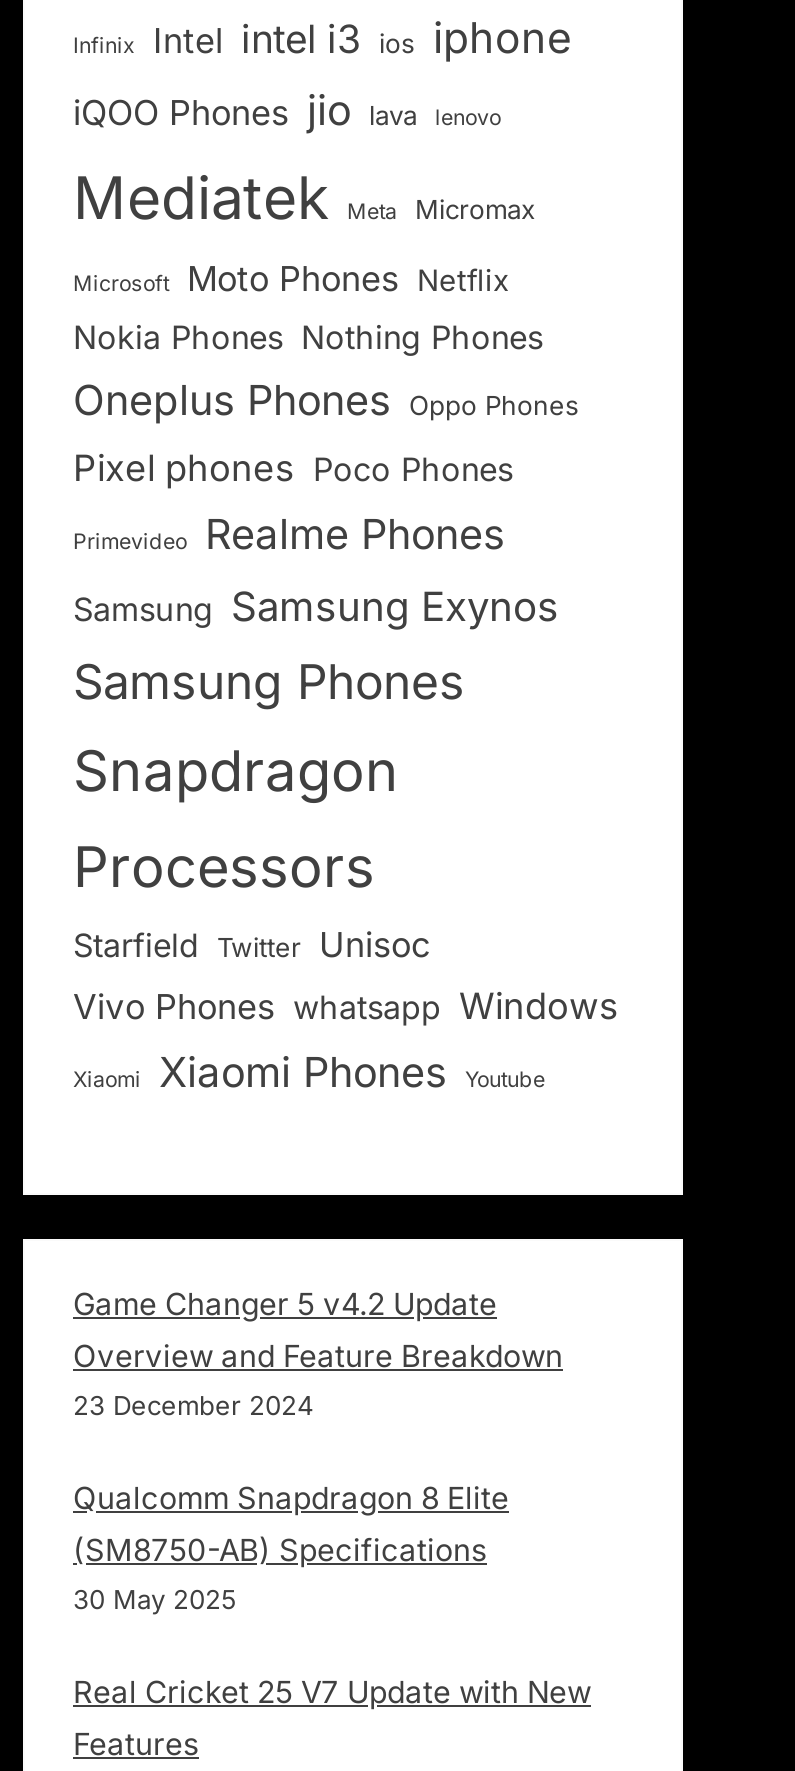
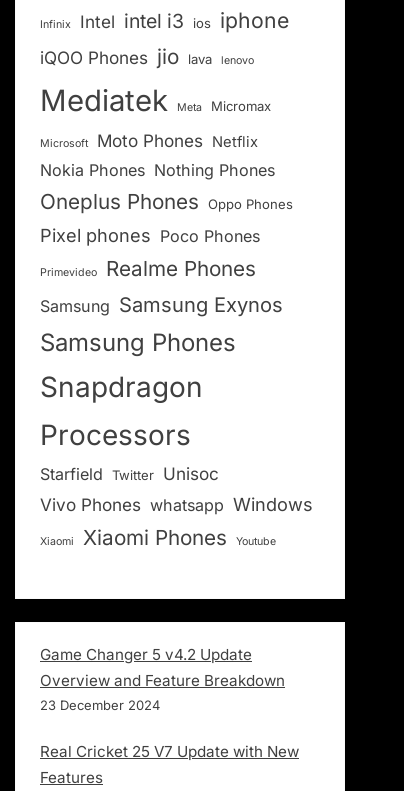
- Qualcomm Snapdragon 8 Elite
- (SM8750-AB) Specifications
- 30 May 2025
